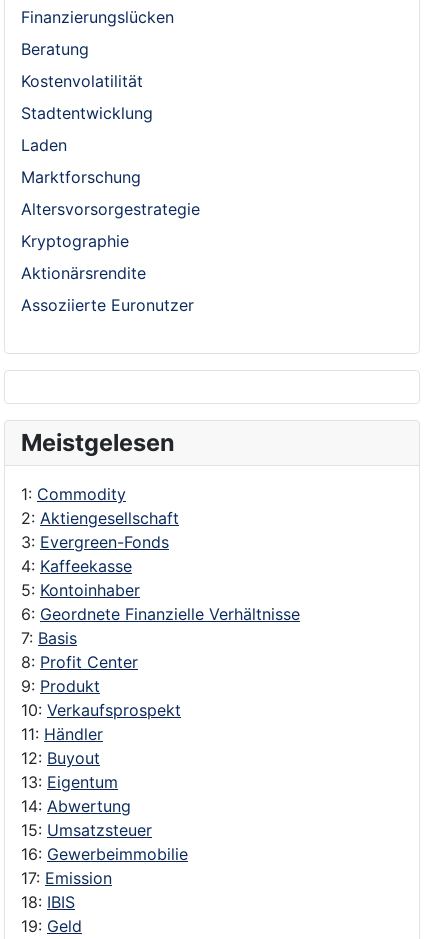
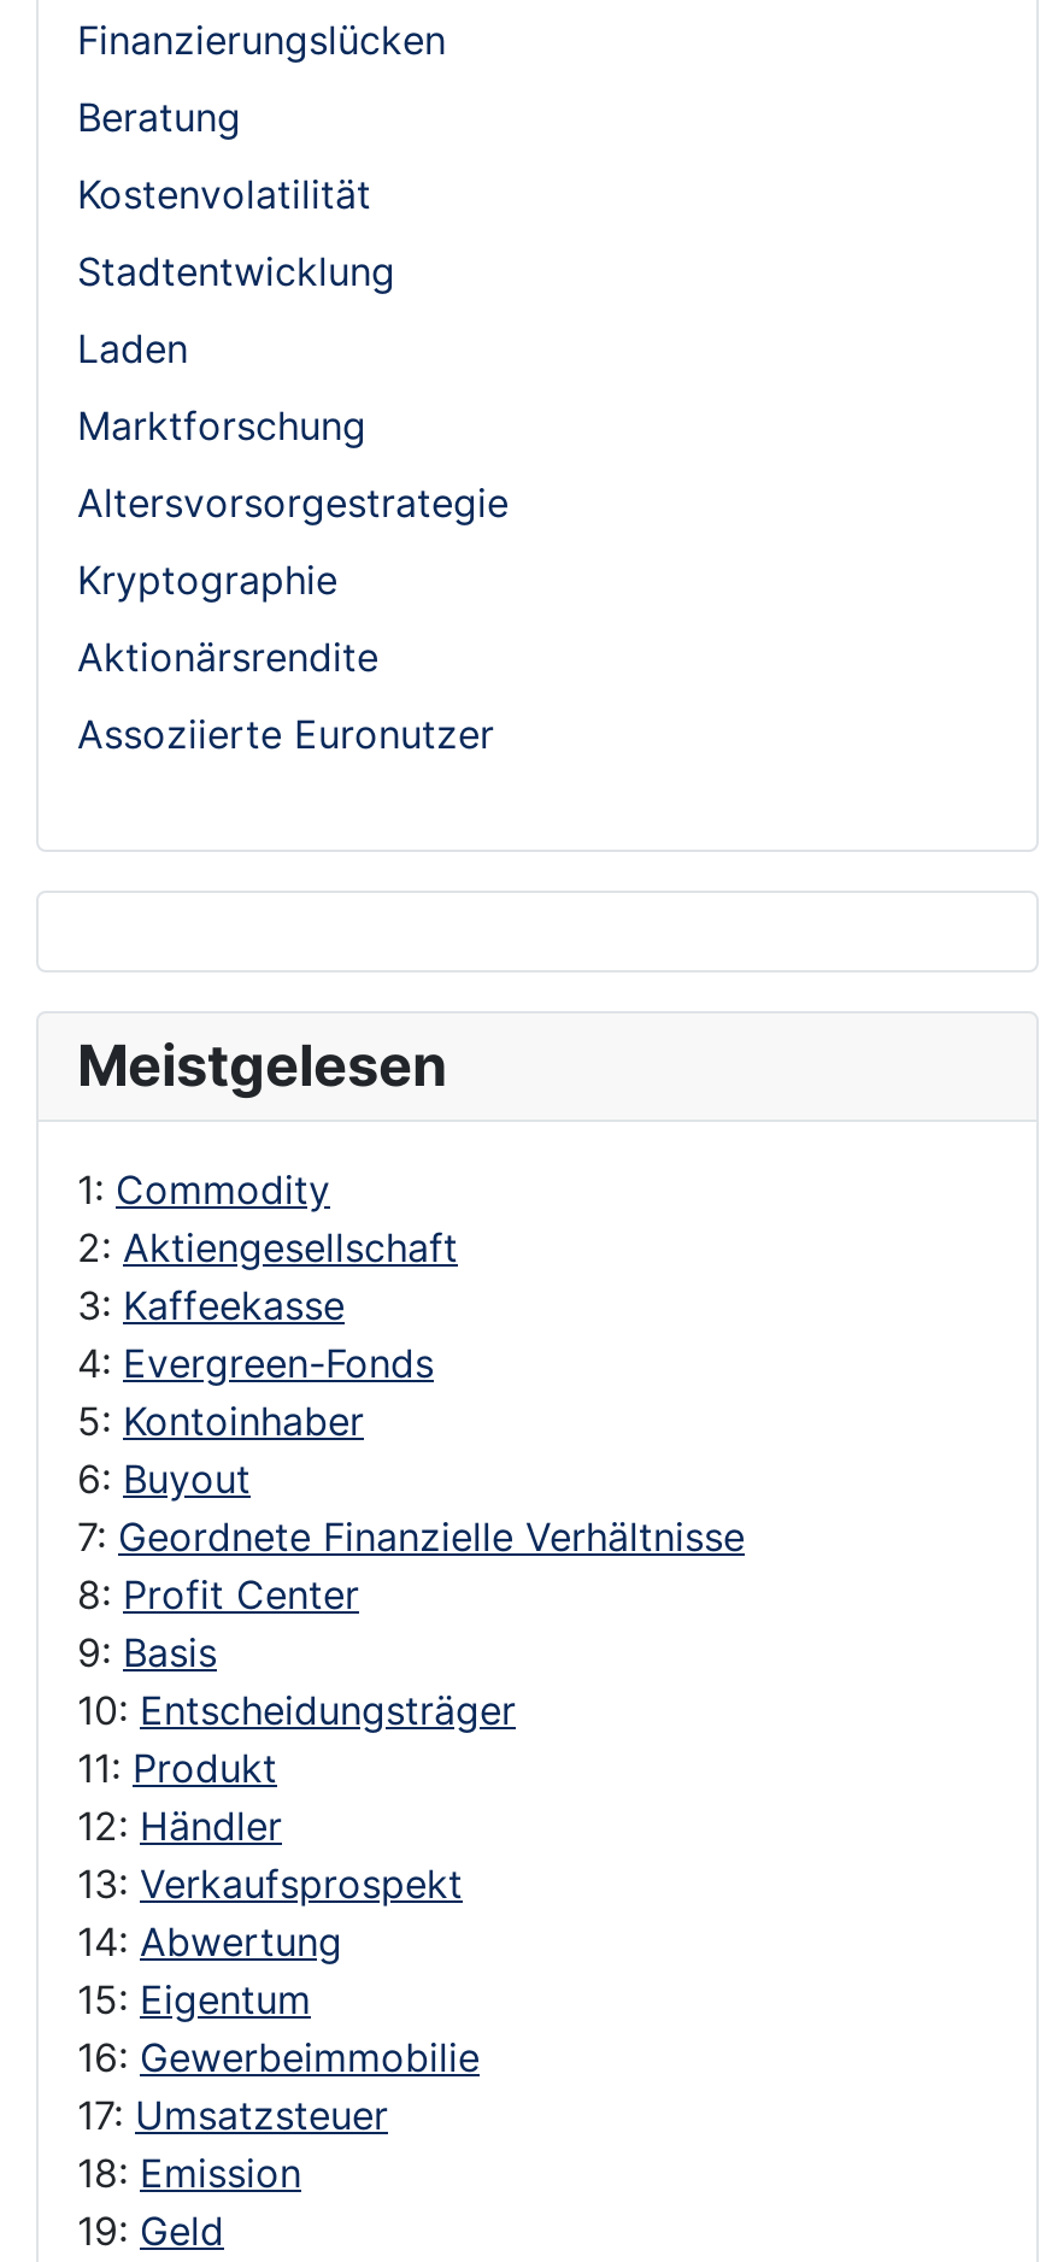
- 3: Evergreen-Fonds
- 4: Kaffeekasse
+ 3: Kaffeekasse
+ 4: Evergreen-Fonds

- 6: Geordnete Finanzielle Verhältnisse
- 7: Basis
+ 6: Buyout
+ 7: Geordnete Finanzielle Verhältnisse

- 9: Produkt
- 10: Verkaufsprospekt
- 11: Händler
- 12: Buyout
- 13: Eigentum
+ 9: Basis
+ 10: Entscheidungsträger
+ 11: Produkt
+ 12: Händler
+ 13: Verkaufsprospekt

- 15: Umsatzsteuer
+ 15: Eigentum

- 17: Emission
- 18: IBIS
+ 17: Umsatzsteuer
+ 18: Emission
